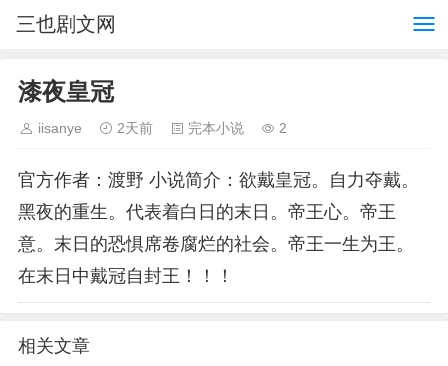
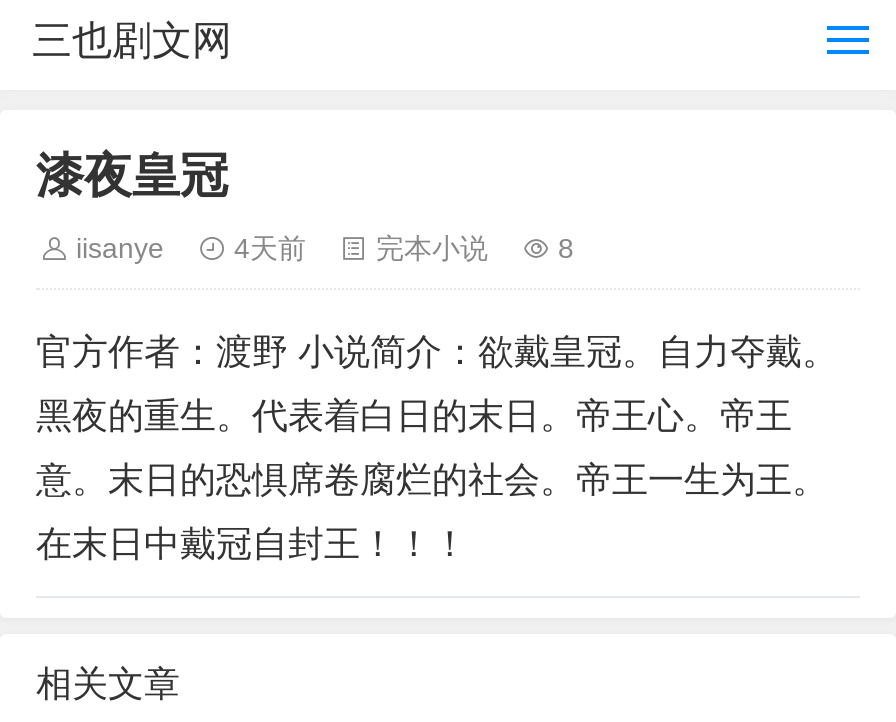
- 2天前
+ 4天前

- 2
+ 8
